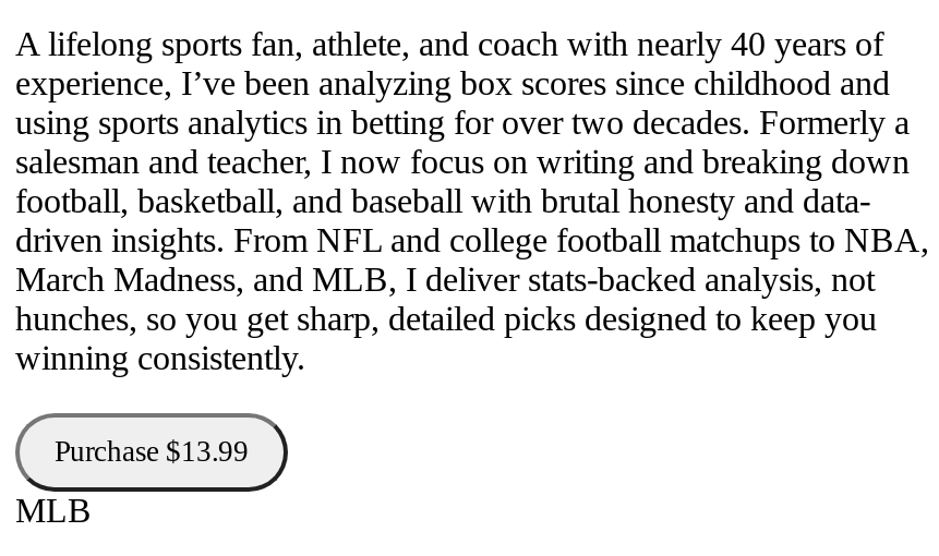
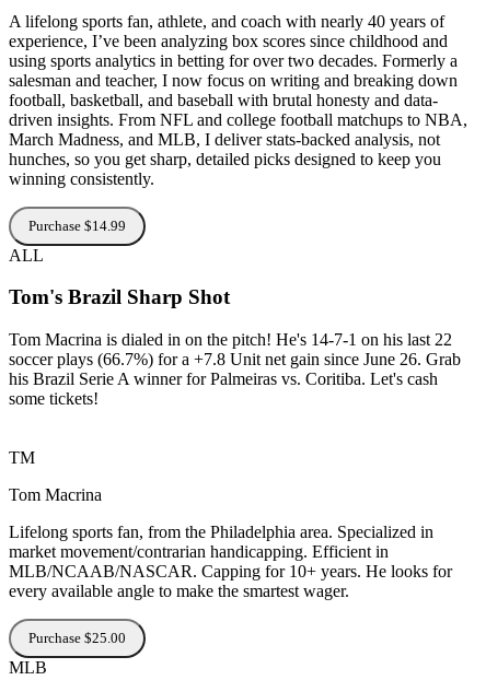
- Purchase $13.99
+ Purchase $14.99
+ ALL
+ Tom's Brazil Sharp Shot
+ Tom Macrina is dialed in on the pitch! He's 14-7-1 on his last 22
+ soccer plays (66.7%) for a +7.8 Unit net gain since June 26. Grab
+ his Brazil Serie A winner for Palmeiras vs. Coritiba. Let's cash
+ some tickets!
+ TM
+ Tom Macrina
+ Lifelong sports fan, from the Philadelphia area. Specialized in
+ market movement/contrarian handicapping. Efficient in
+ MLB/NCAAB/NASCAR. Capping for 10+ years. He looks for
+ every available angle to make the smartest wager.
+ Purchase $25.00
